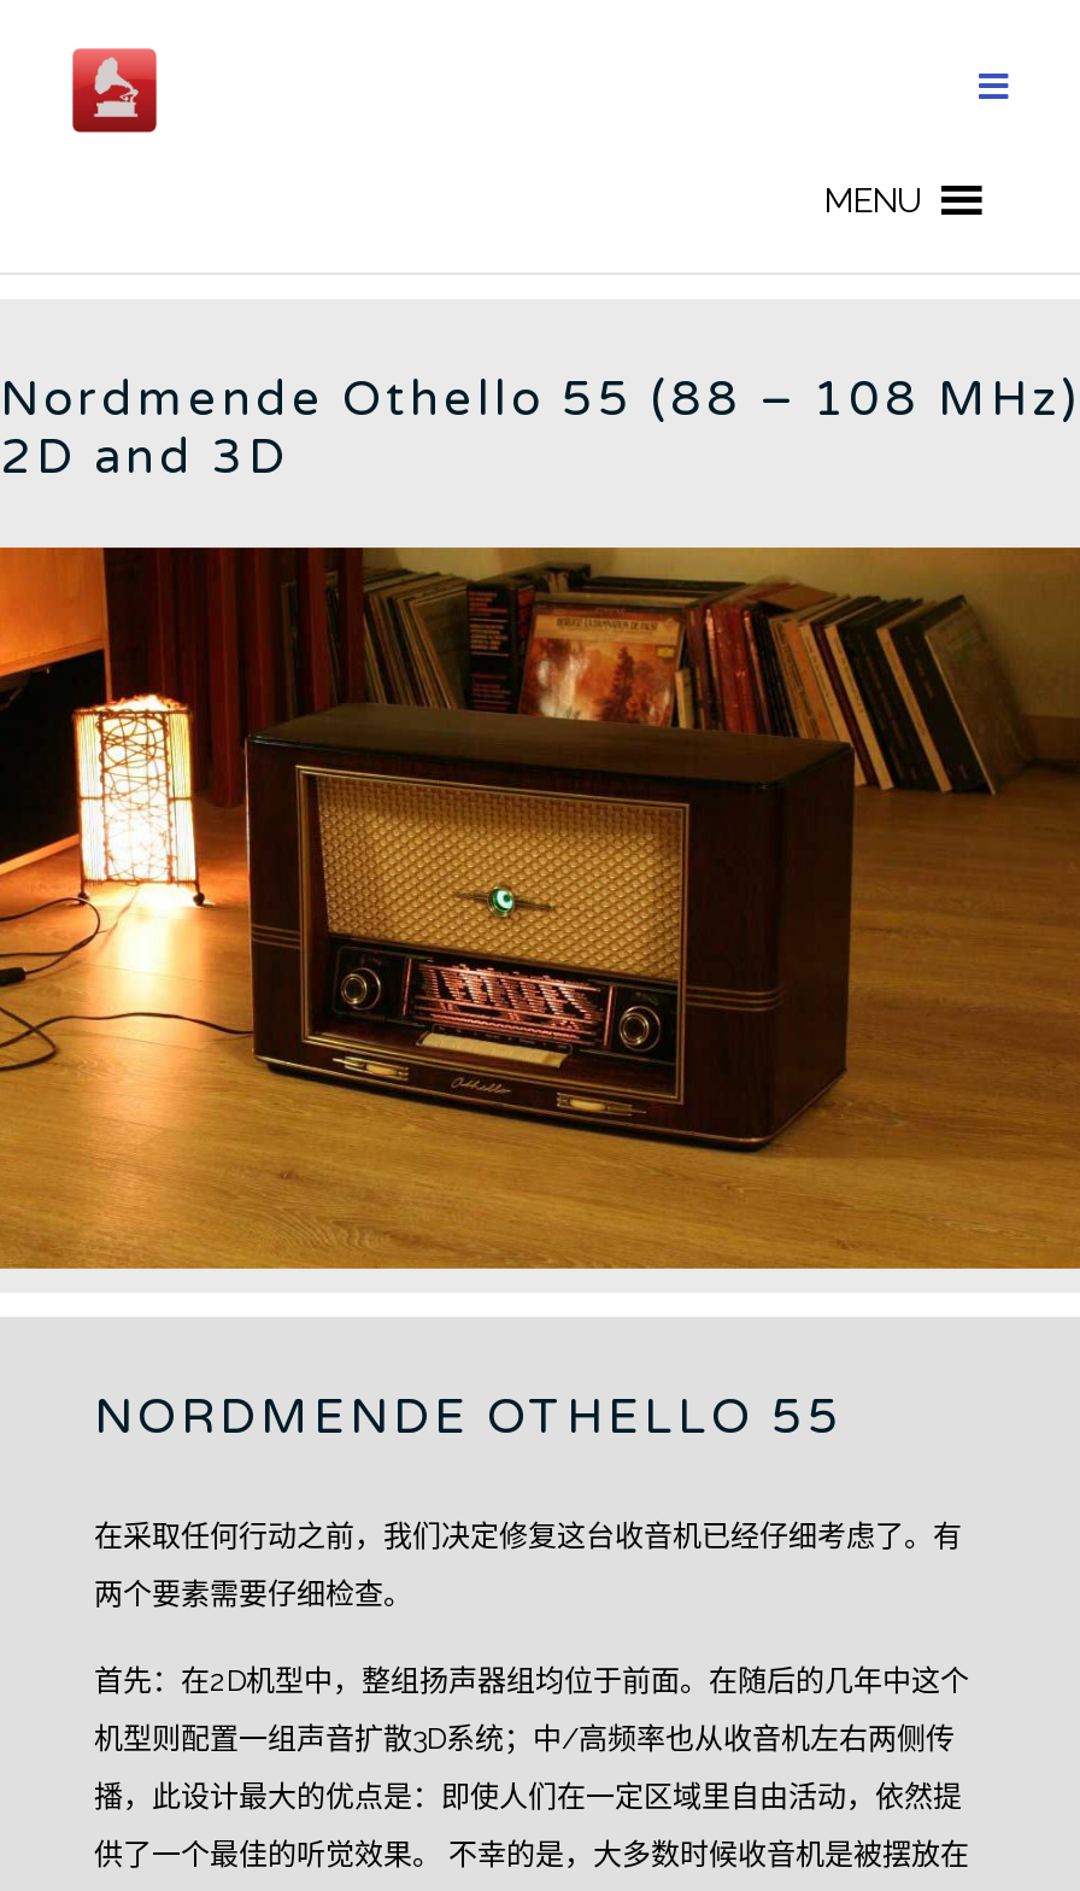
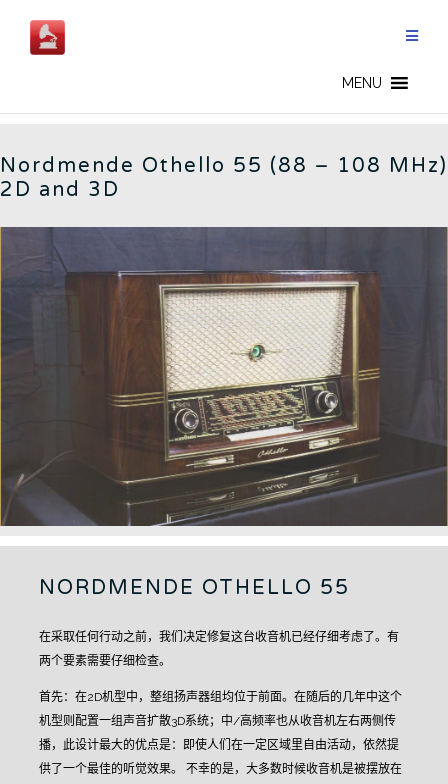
- [image]
+ [image]
